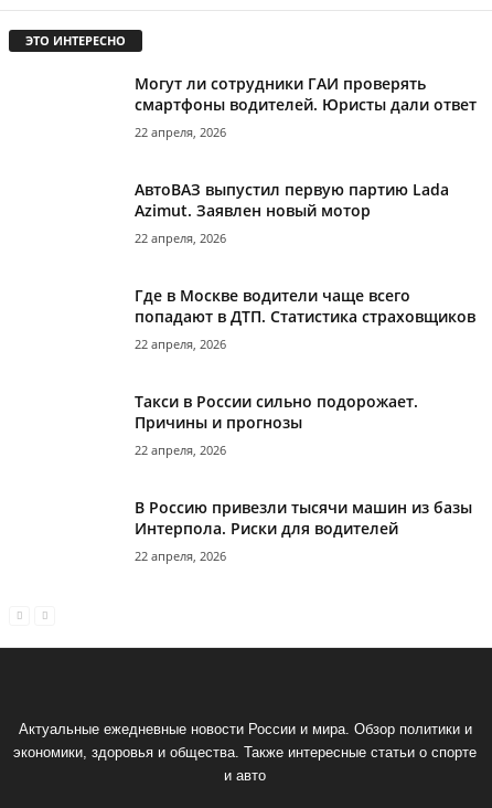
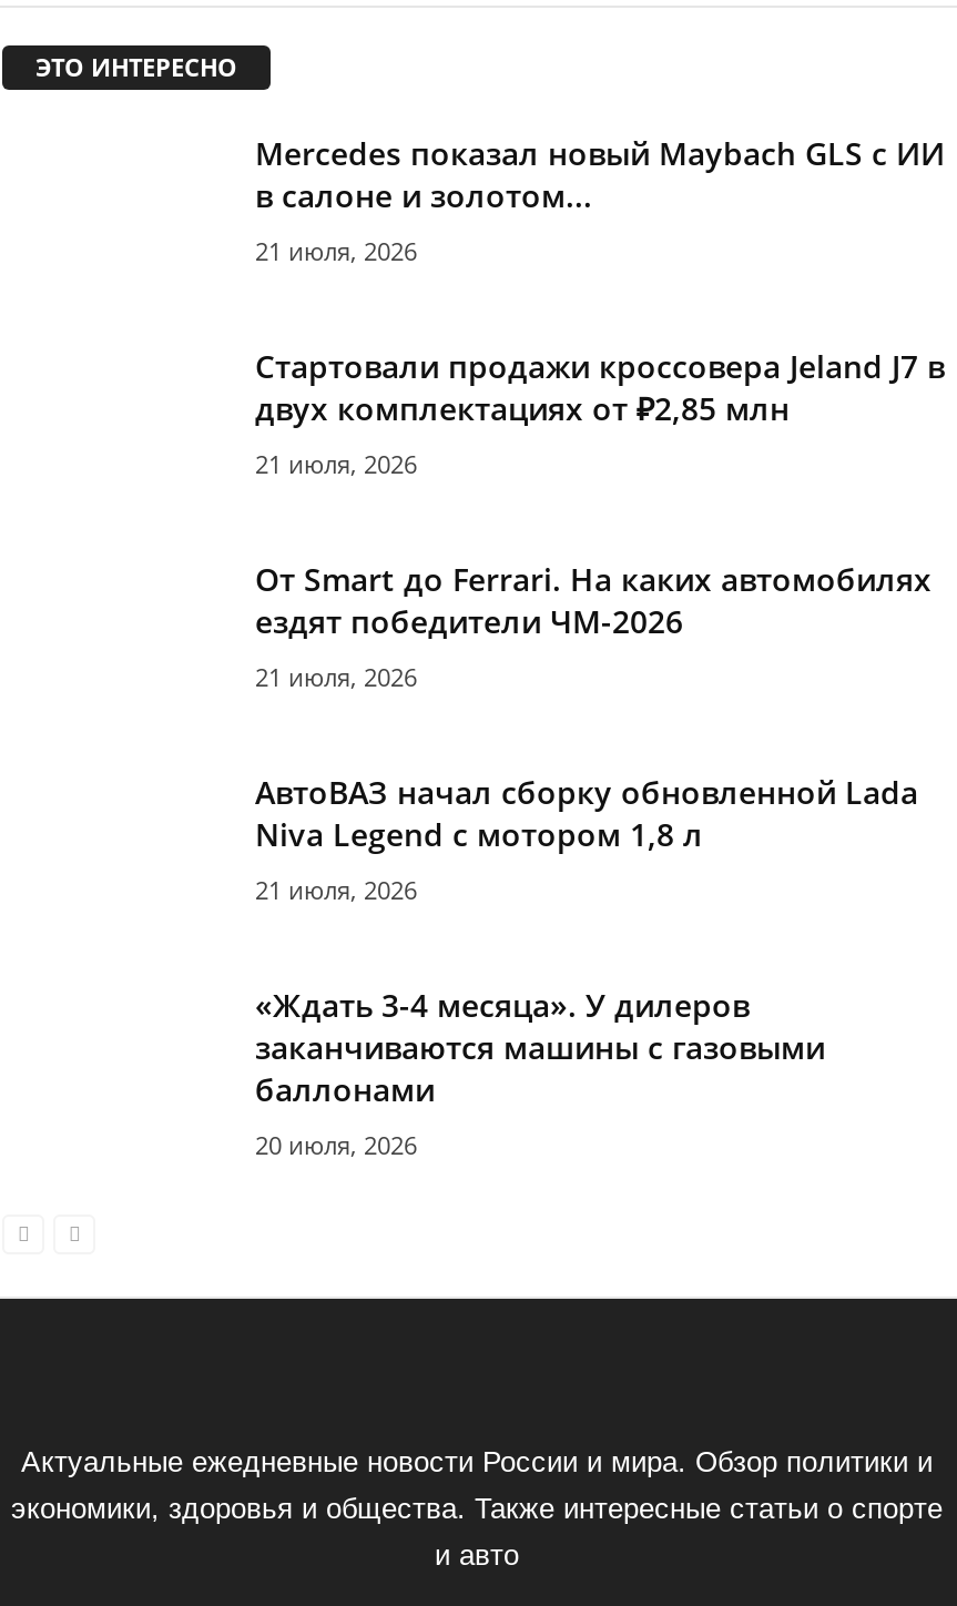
- Могут ли сотрудники ГАИ проверять
- смартфоны водителей. Юристы дали ответ
- 22 апреля, 2026
+ Mercedes показал новый Maybach GLS с ИИ
+ в салоне и золотом...
+ 21 июля, 2026

- АвтоВАЗ выпустил первую партию Lada
- Azimut. Заявлен новый мотор
- 22 апреля, 2026
+ Стартовали продажи кроссовера Jeland J7 в
+ двух комплектациях от ₽2,85 млн
+ 21 июля, 2026

- Где в Москве водители чаще всего
- попадают в ДТП. Статистика страховщиков
- 22 апреля, 2026
+ От Smart до Ferrari. На каких автомобилях
+ ездят победители ЧМ-2026
+ 21 июля, 2026

- Такси в России сильно подорожает.
- Причины и прогнозы
- 22 апреля, 2026
+ АвтоВАЗ начал сборку обновленной Lada
+ Niva Legend с мотором 1,8 л
+ 21 июля, 2026

- В Россию привезли тысячи машин из базы
- Интерпола. Риски для водителей
- 22 апреля, 2026
+ «Ждать 3-4 месяца». У дилеров
+ заканчиваются машины с газовыми
+ баллонами
+ 20 июля, 2026
